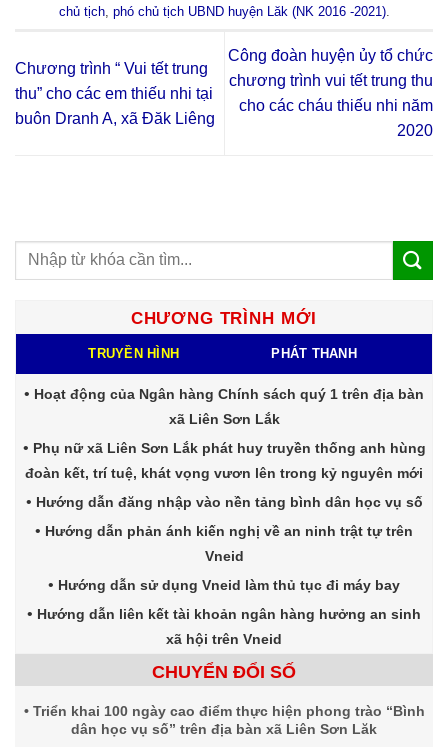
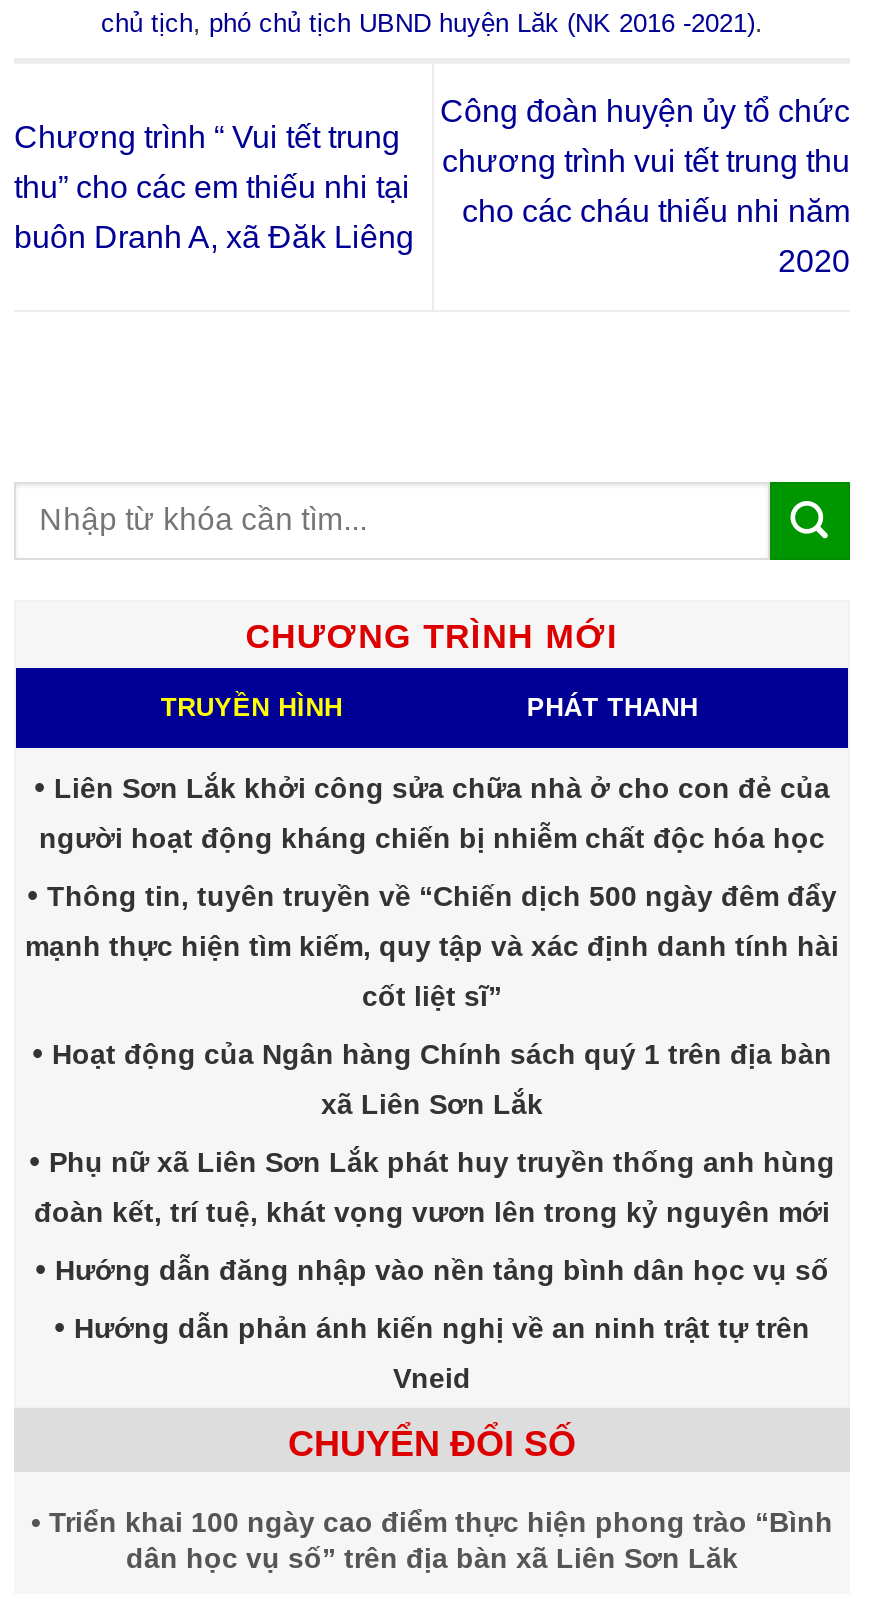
+ Liên Sơn Lắk khởi công sửa chữa nhà ở cho con đẻ của
+ người hoạt động kháng chiến bị nhiễm chất độc hóa học
+ Thông tin, tuyên truyền về “Chiến dịch 500 ngày đêm đẩy
+ mạnh thực hiện tìm kiếm, quy tập và xác định danh tính hài
+ cốt liệt sĩ”

moved down: Hoạt động của Ngân hàng Chính sách quý 1 trên địa bàn | xã Liên Sơn Lắk | Phụ nữ xã Liên Sơn Lắk phát huy truyền thống anh hùng | đoàn kết, trí tuệ, khát vọng vươn lên trong kỷ nguyên mới | Hướng dẫn đăng nhập vào nền tảng bình dân học vụ số | Hướng dẫn phản ánh kiến nghị về an ninh trật tự trên | Vneid

- Hướng dẫn sử dụng Vneid làm thủ tục đi máy bay
- Hướng dẫn liên kết tài khoản ngân hàng hưởng an sinh
- xã hội trên Vneid
